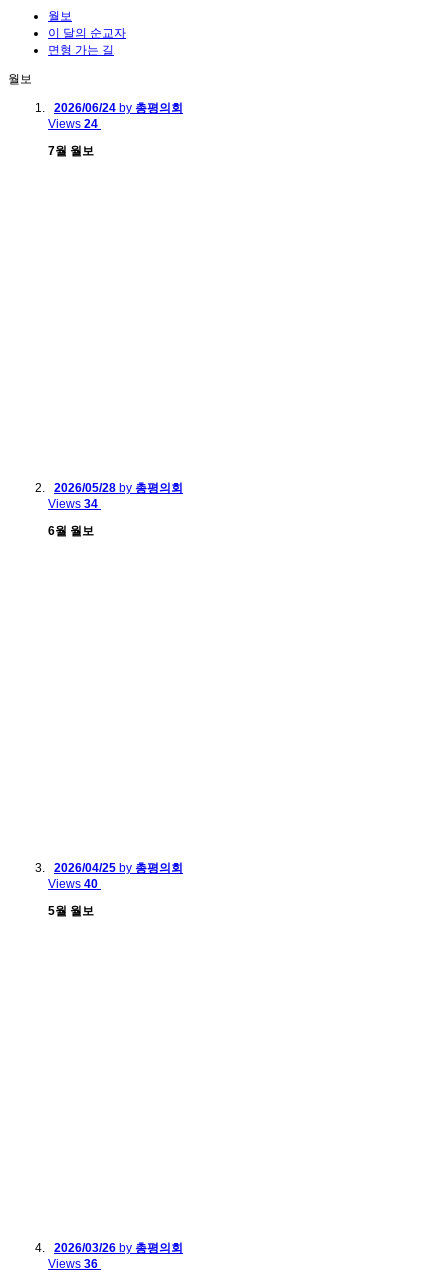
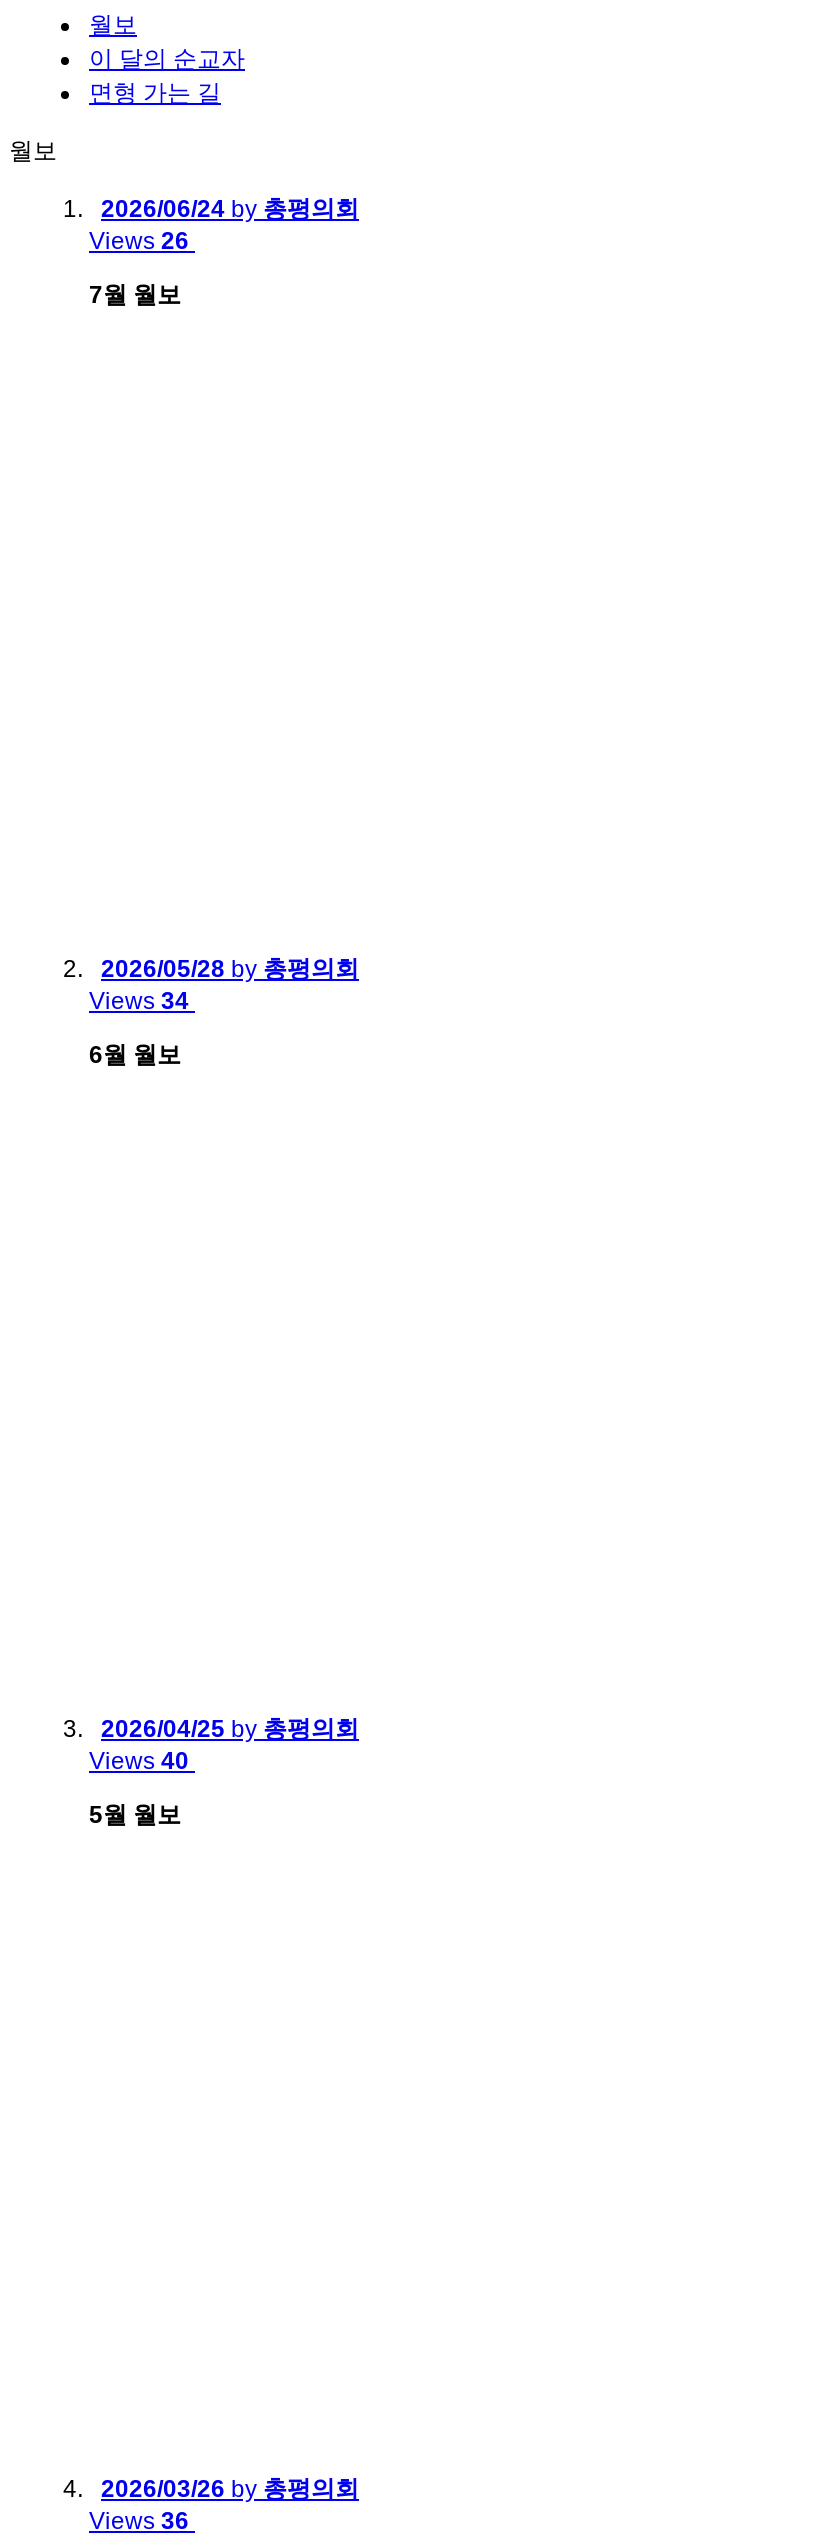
- Views 24
+ Views 26
